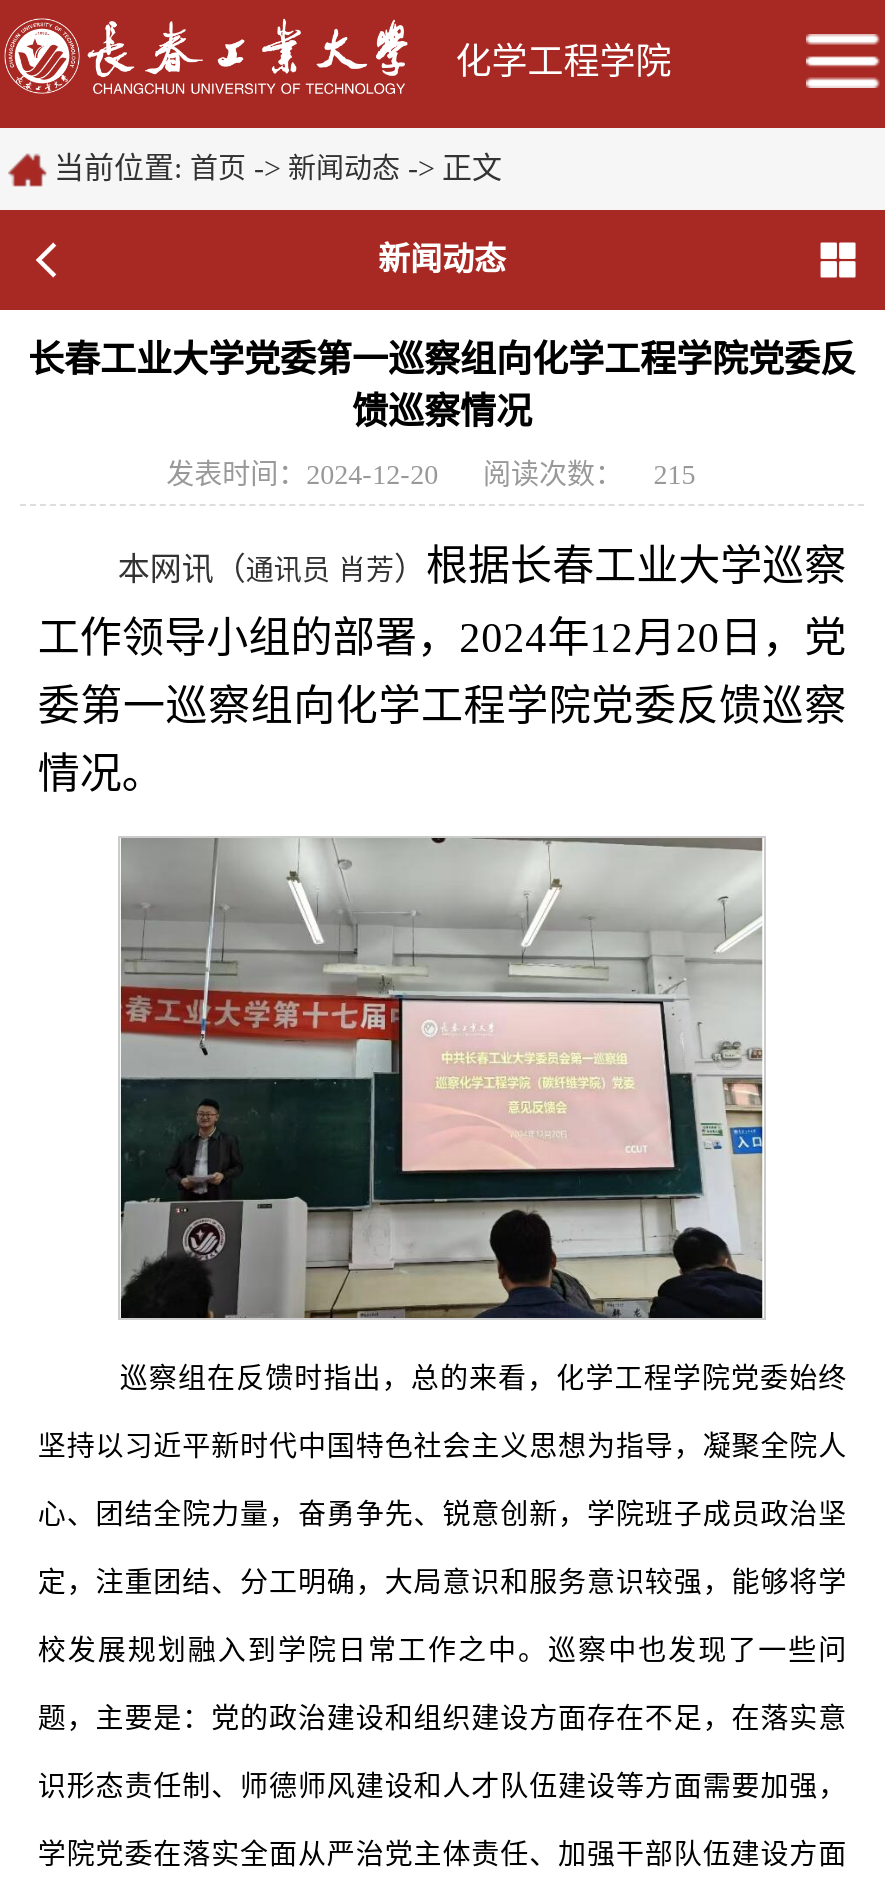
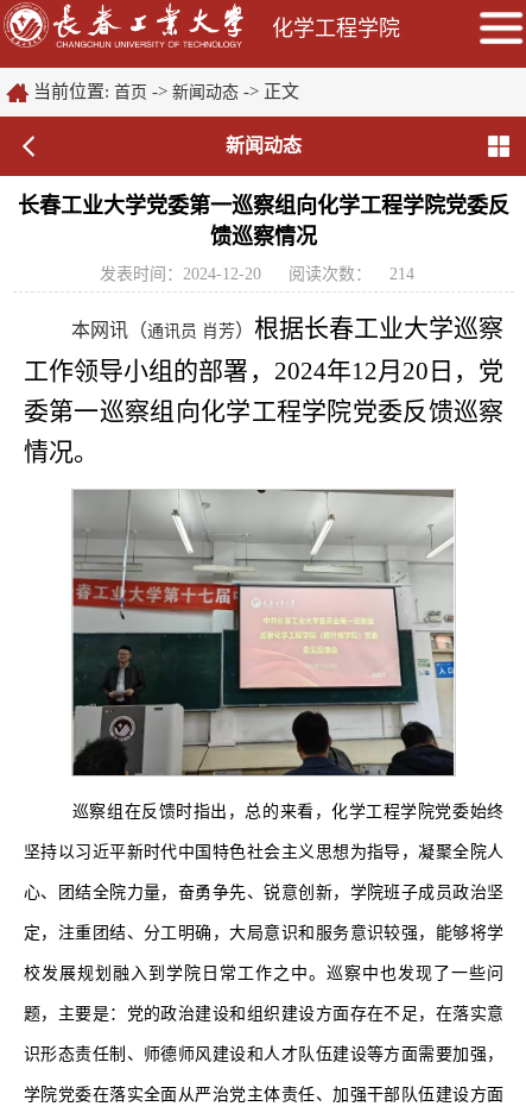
- 发表时间：2024-12-20 阅读次数： 215
+ 发表时间：2024-12-20 阅读次数： 214
